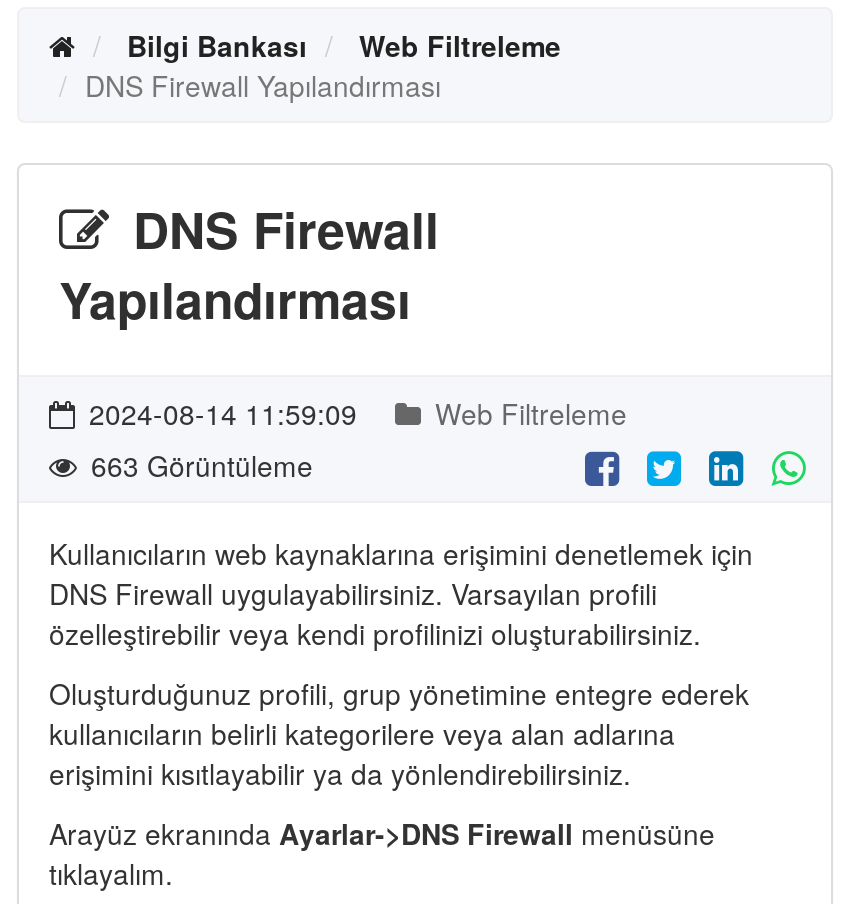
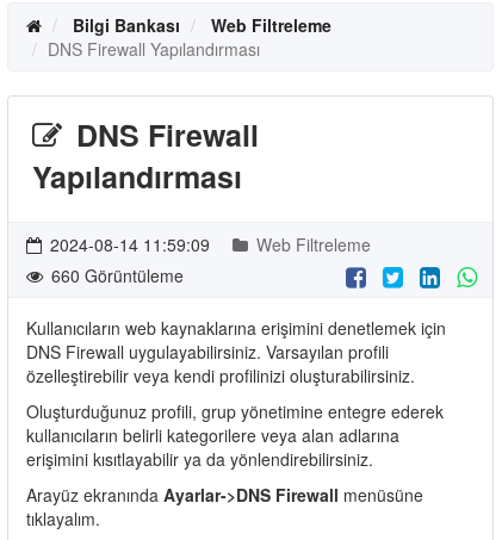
- 663 Görüntüleme
+ 660 Görüntüleme
